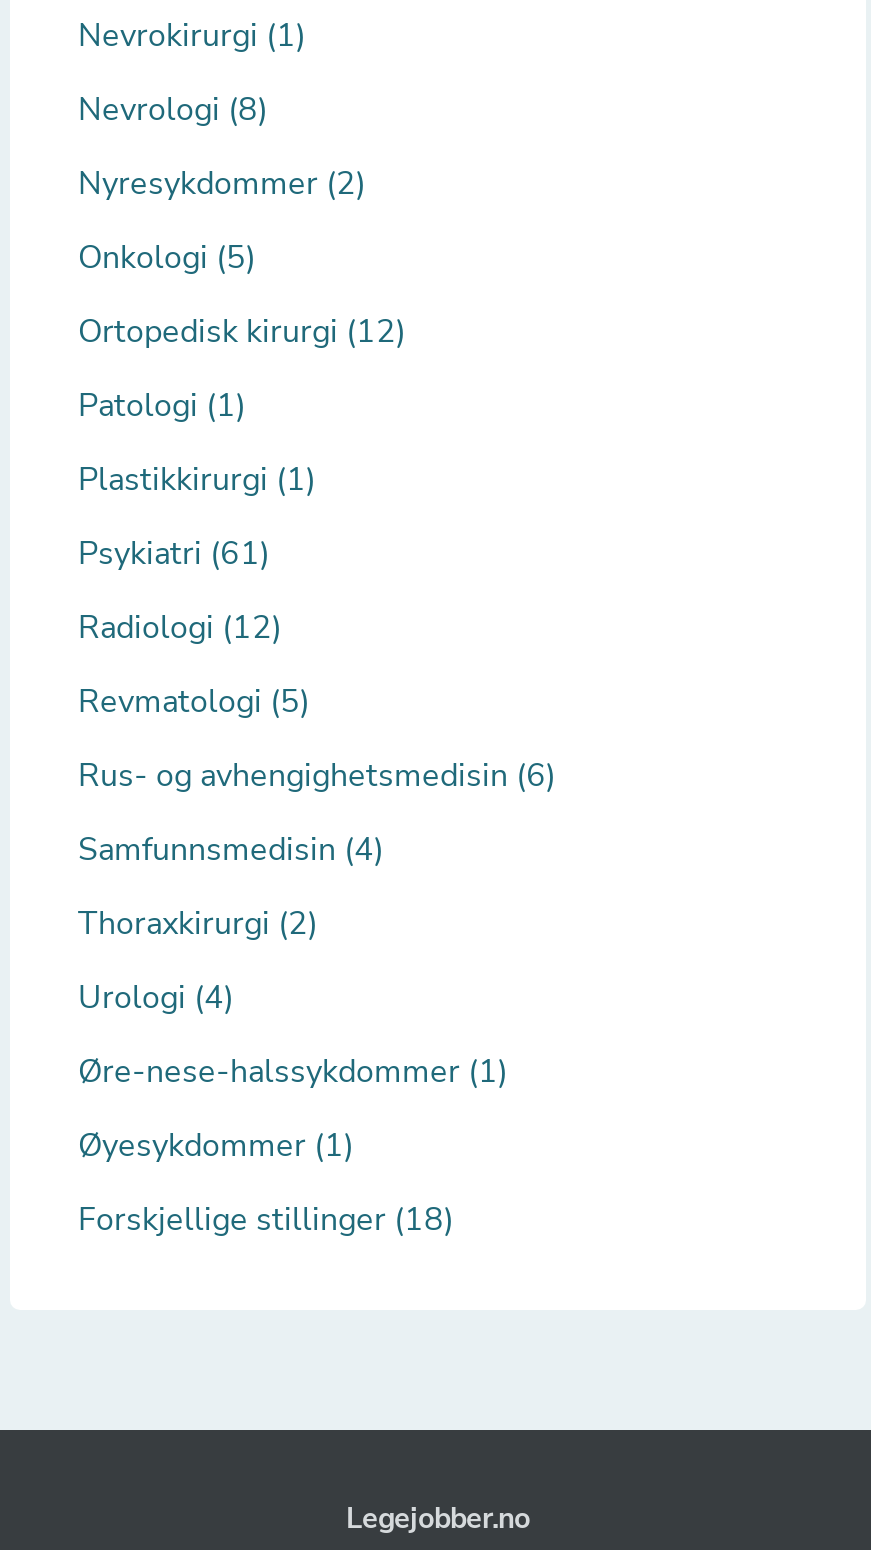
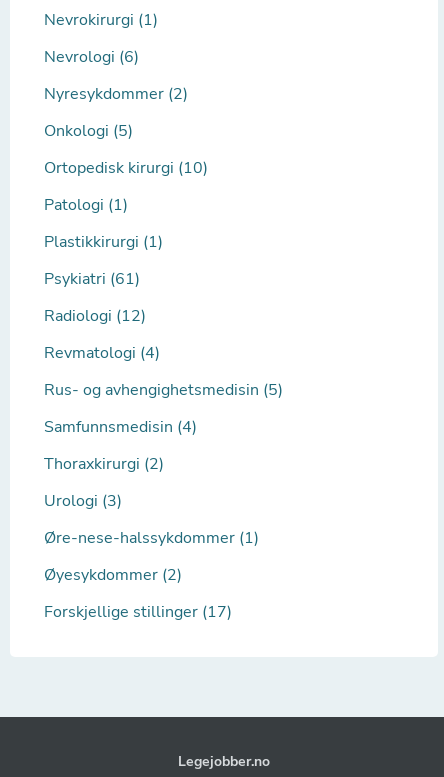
- Nevrologi (8)
+ Nevrologi (6)

- Ortopedisk kirurgi (12)
+ Ortopedisk kirurgi (10)

- Revmatologi (5)
+ Revmatologi (4)

- Rus- og avhengighetsmedisin (6)
+ Rus- og avhengighetsmedisin (5)

- Urologi (4)
+ Urologi (3)

- Øyesykdommer (1)
+ Øyesykdommer (2)

- Forskjellige stillinger (18)
+ Forskjellige stillinger (17)
